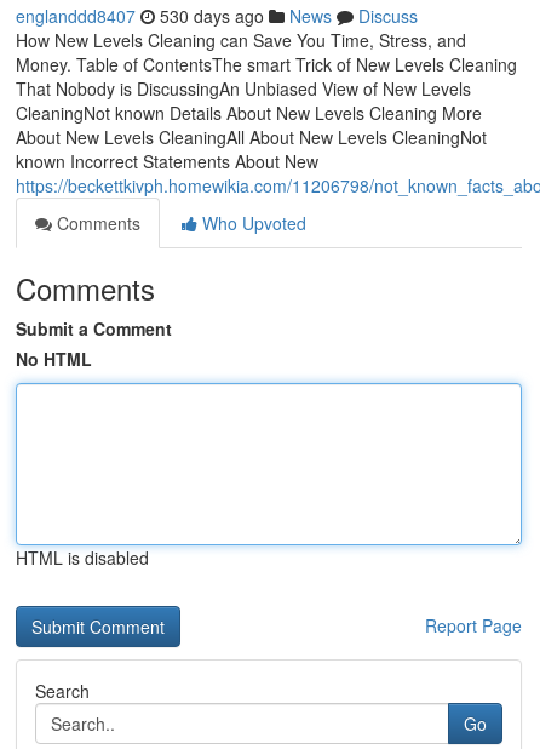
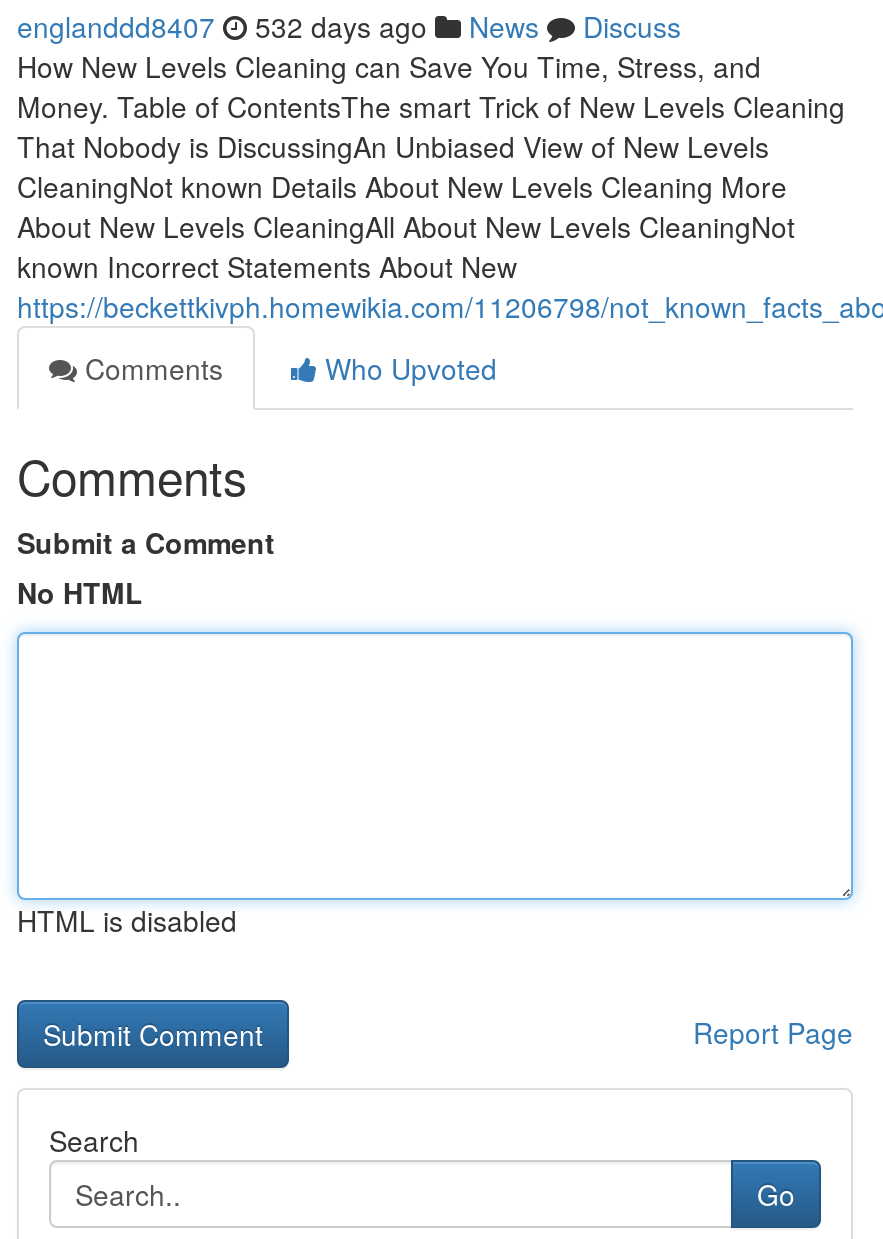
- englanddd8407 530 days ago News Discuss
+ englanddd8407 532 days ago News Discuss
